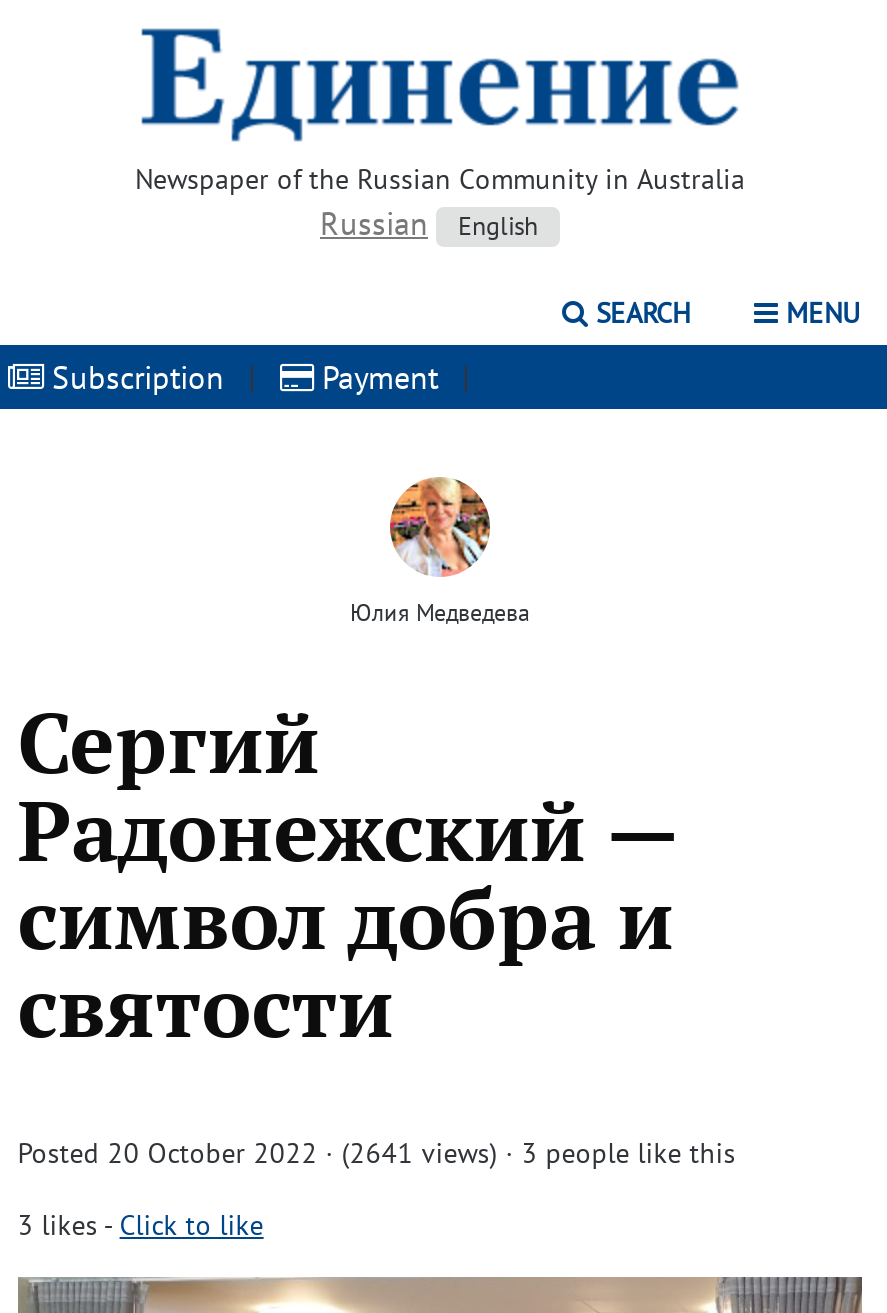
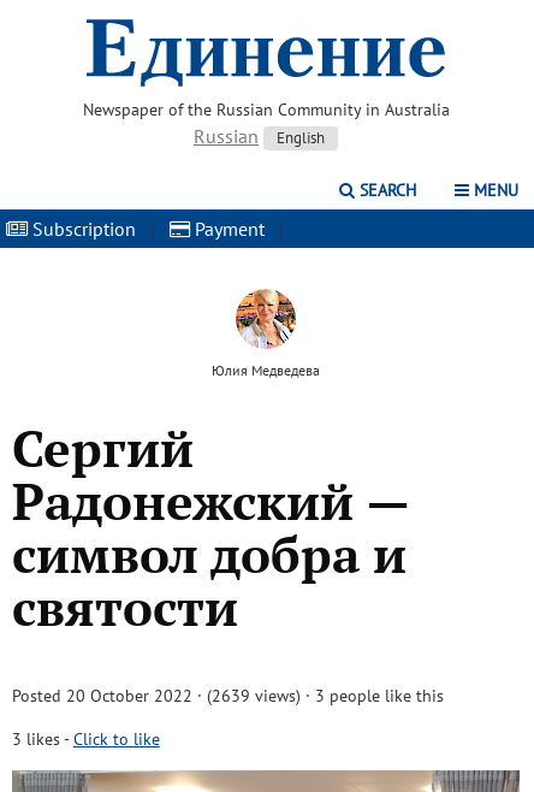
- Posted 20 October 2022 · (2641 views) · 3 people like this
+ Posted 20 October 2022 · (2639 views) · 3 people like this
